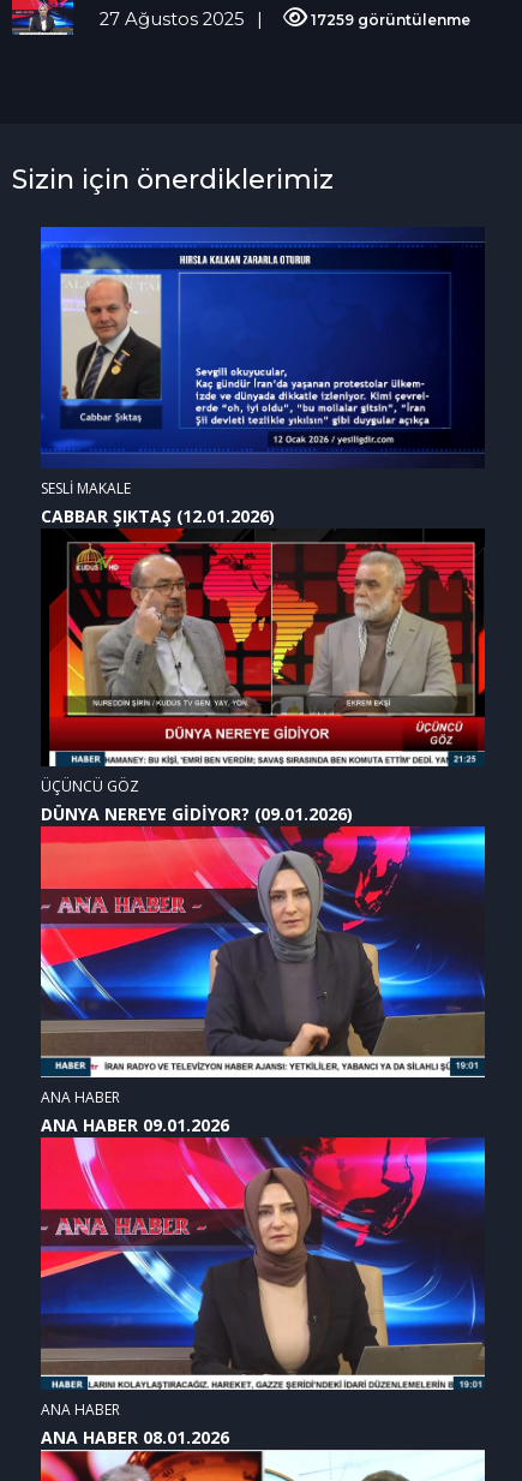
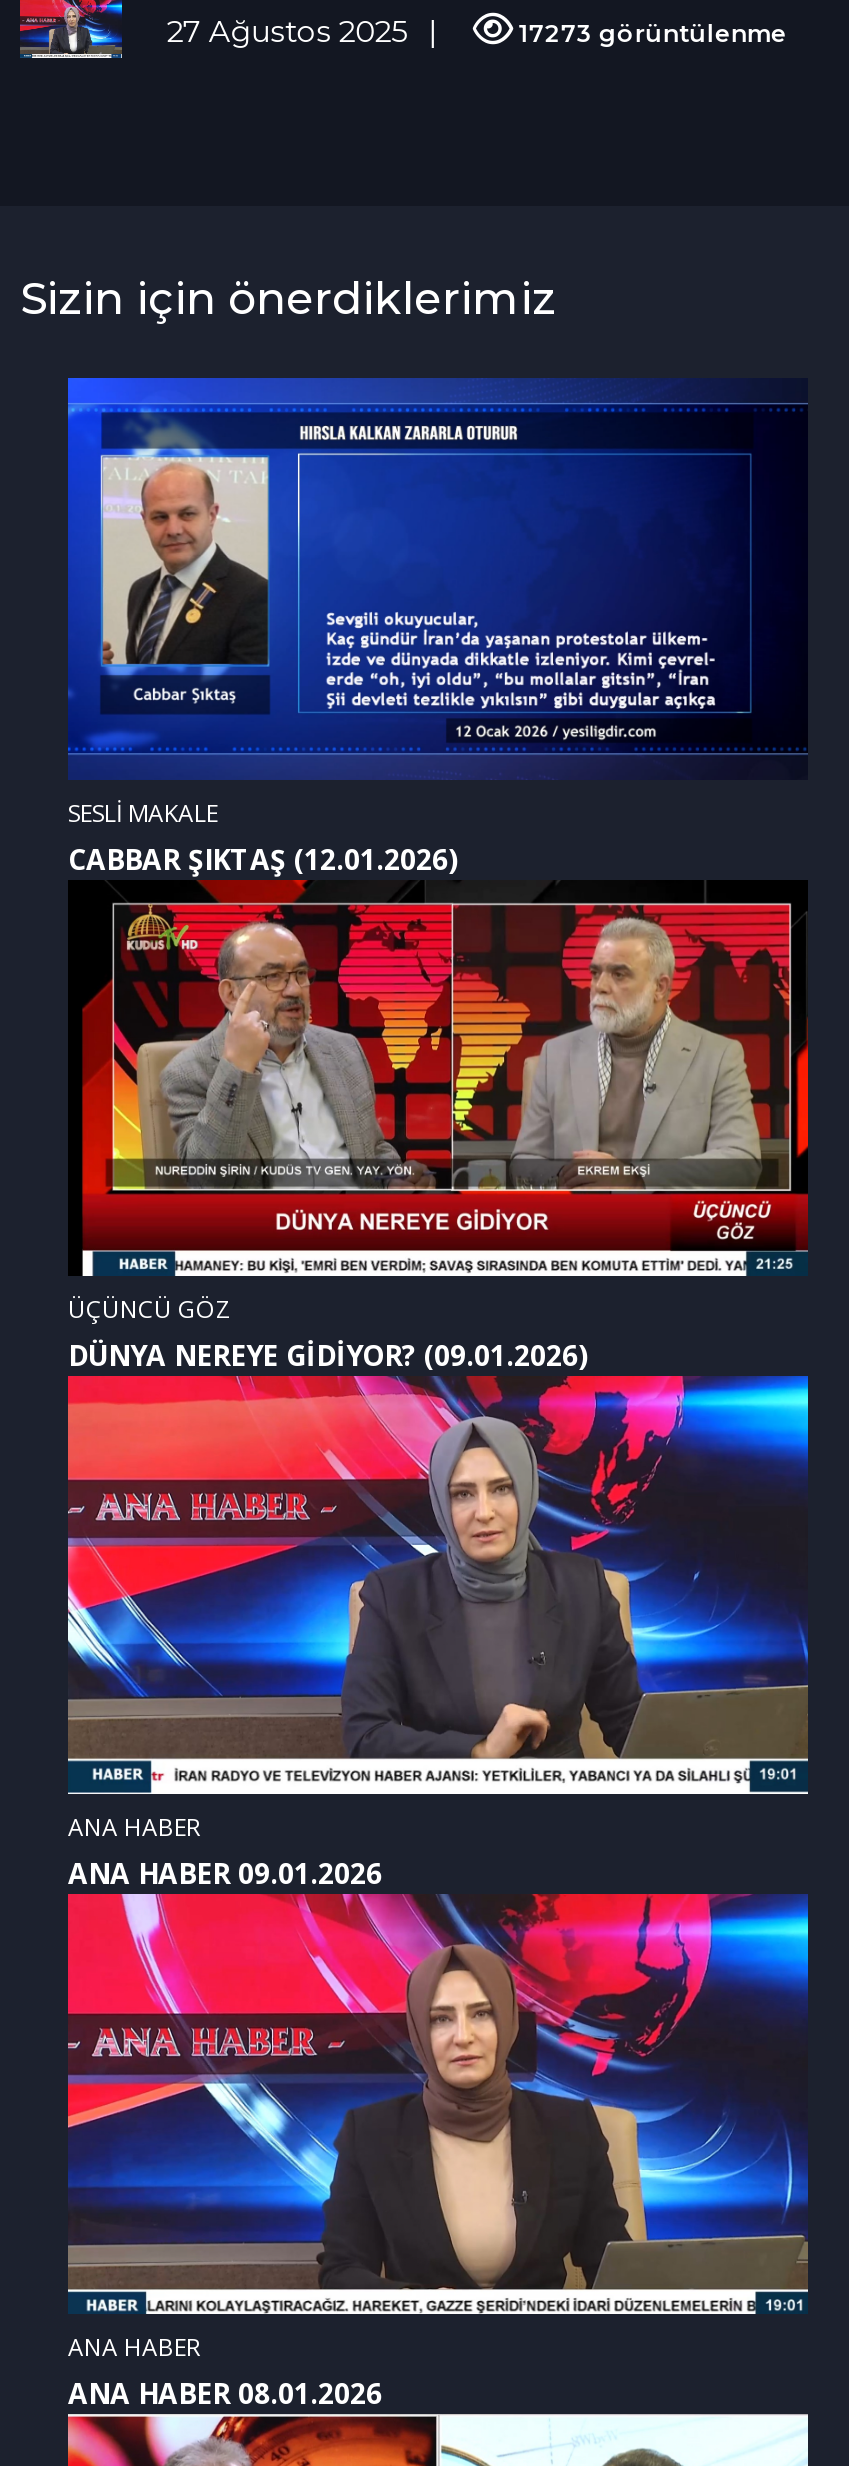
- 17259 görüntülenme
+ 17273 görüntülenme
